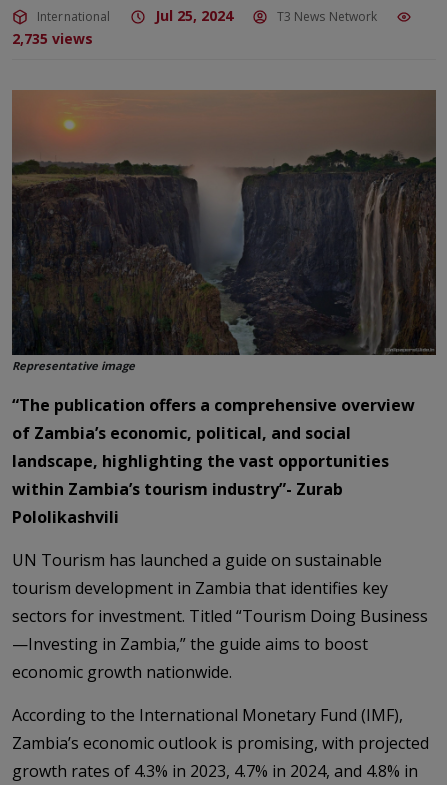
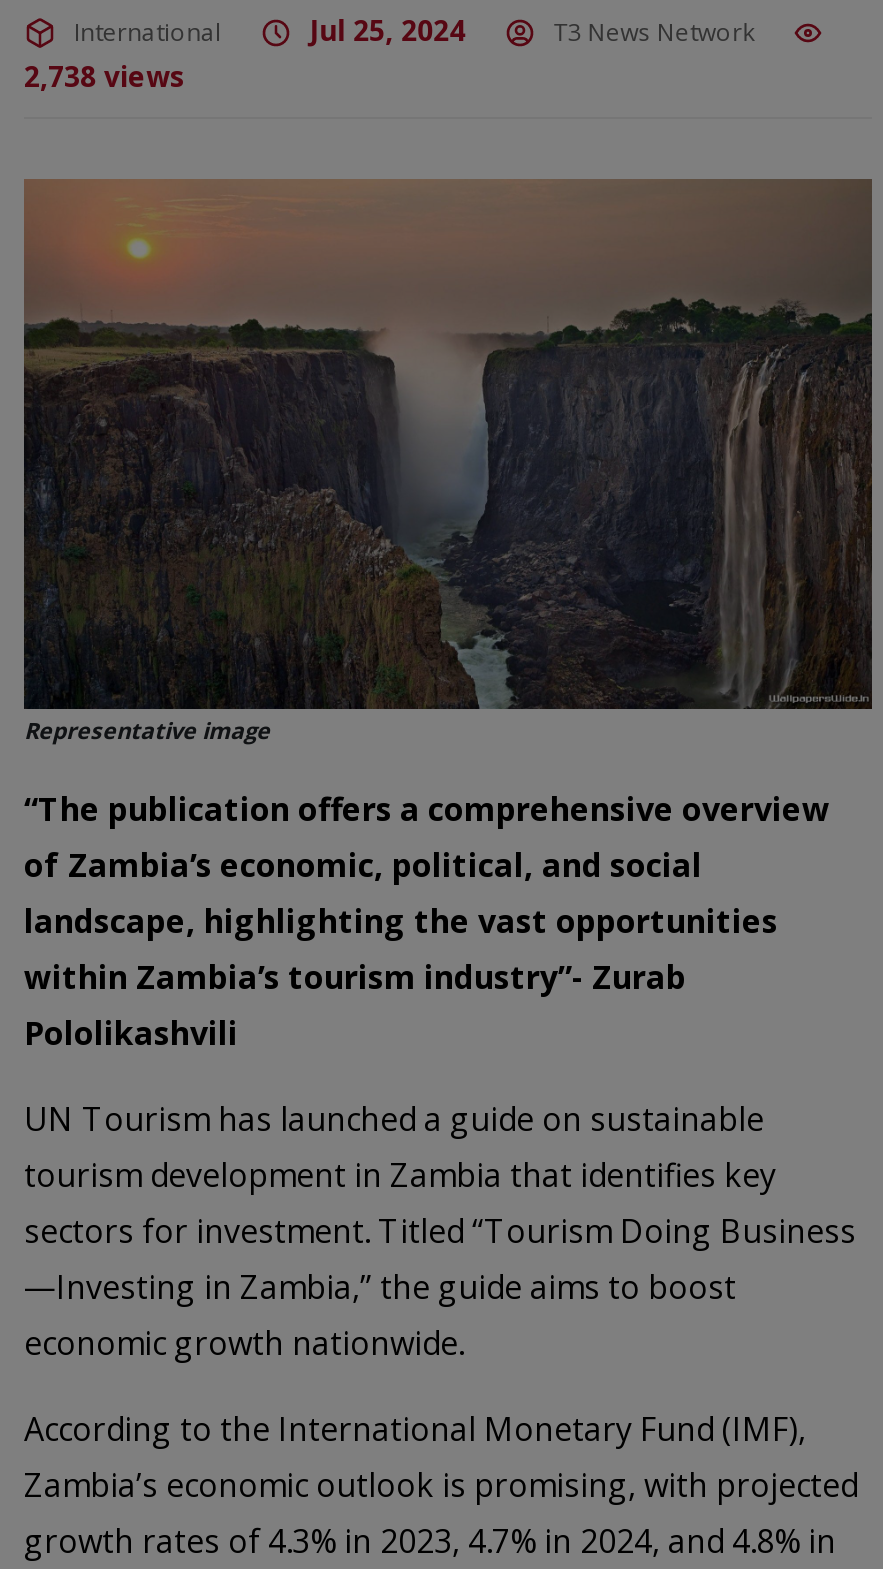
- 2,735 views
+ 2,738 views
